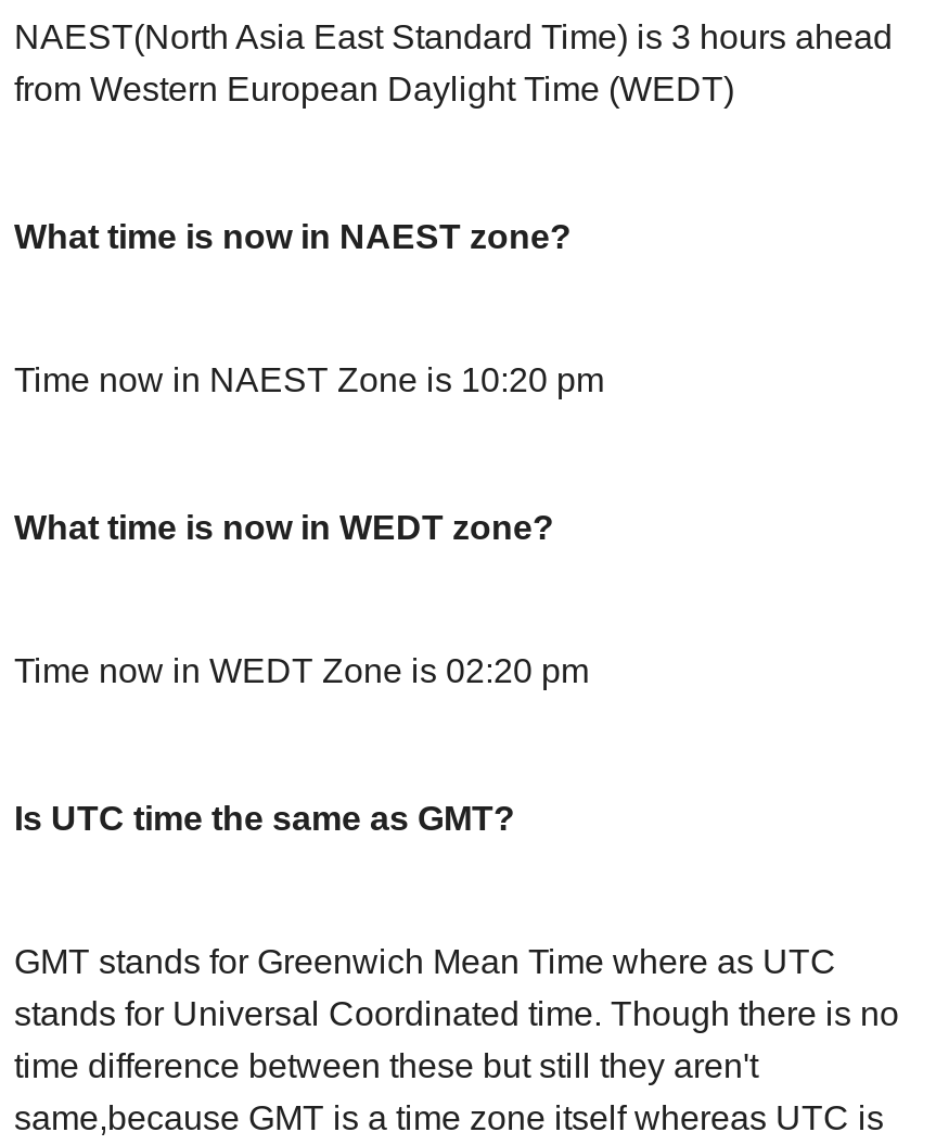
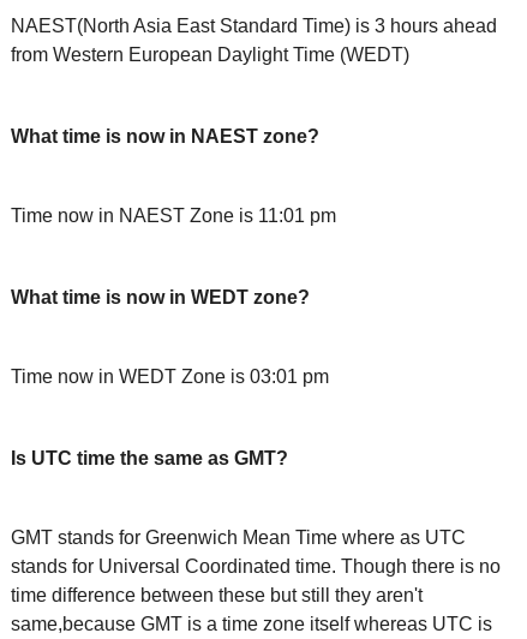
- Time now in NAEST Zone is 10:20 pm
+ Time now in NAEST Zone is 11:01 pm

- Time now in WEDT Zone is 02:20 pm
+ Time now in WEDT Zone is 03:01 pm
